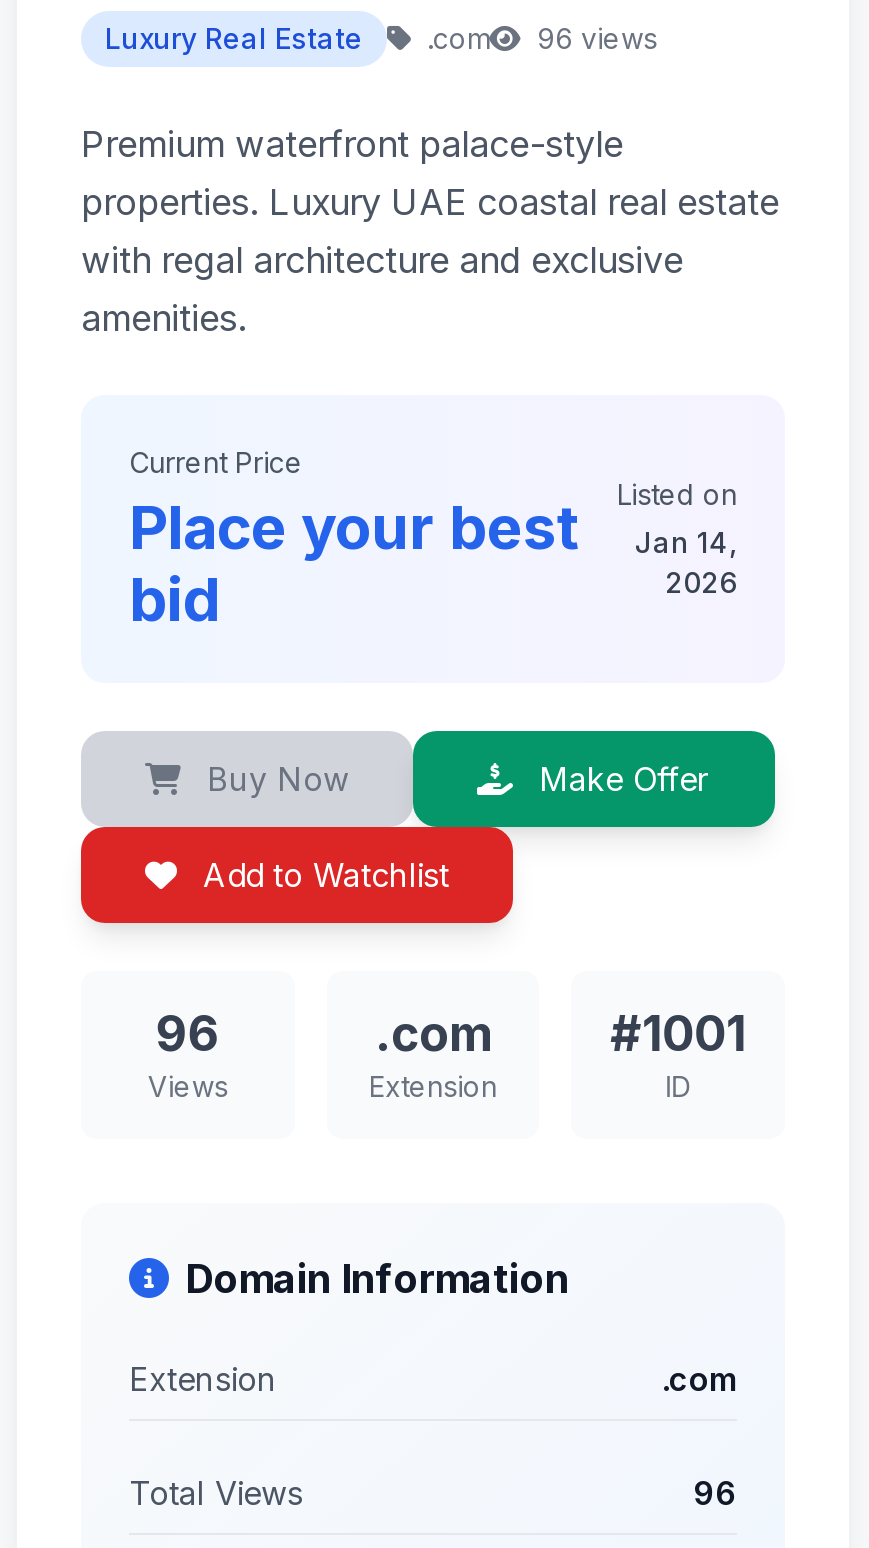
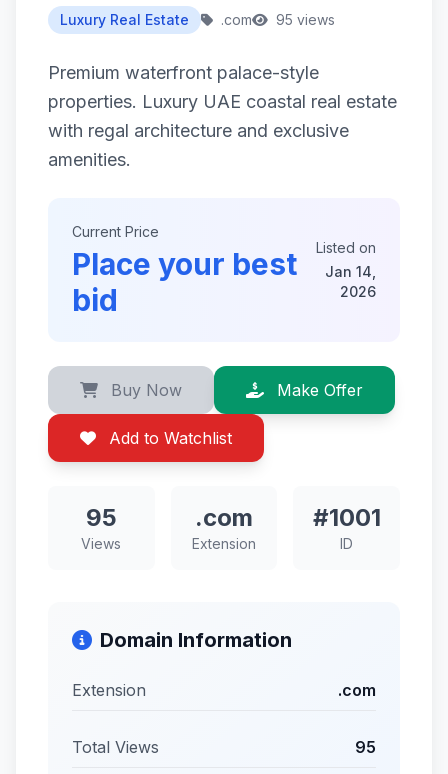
- Luxury Real Estate .com 96 views
+ Luxury Real Estate .com 95 views

- 96
+ 95

- 96
+ 95
